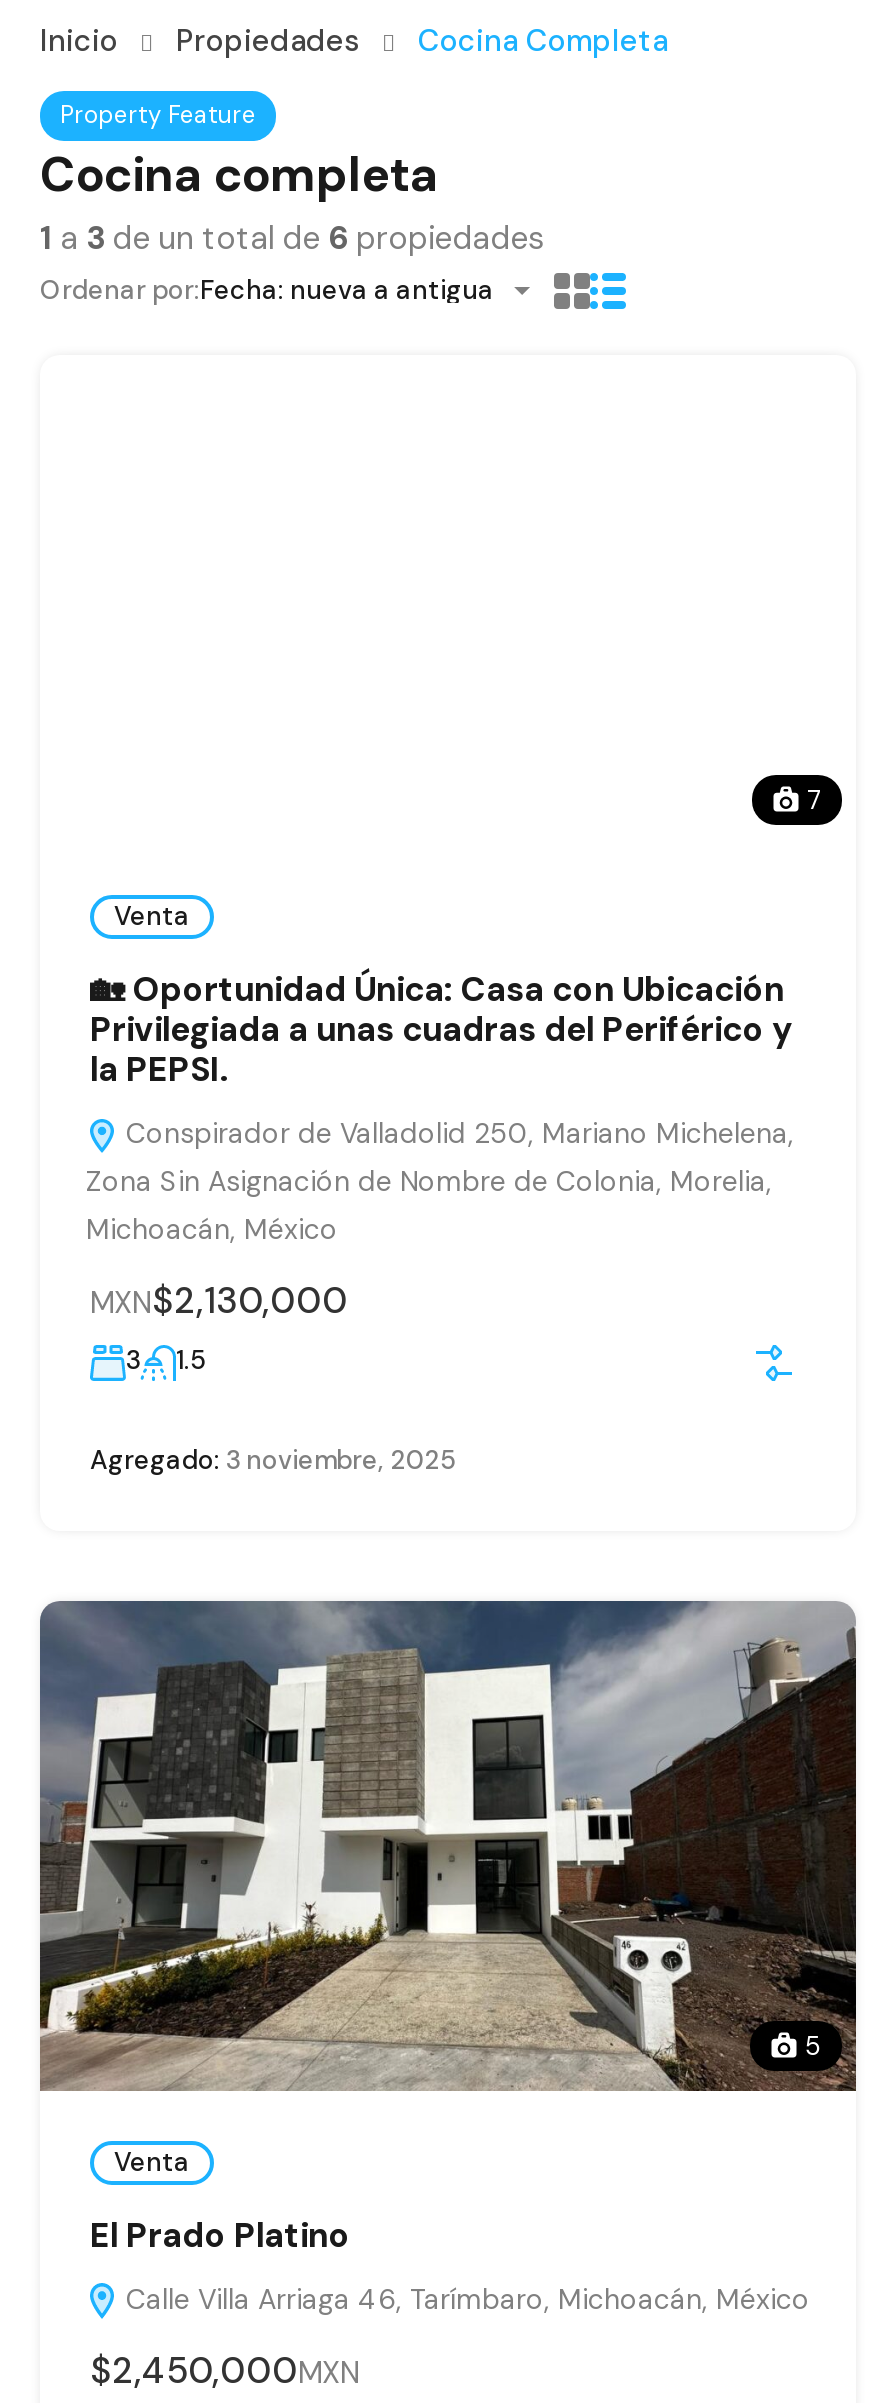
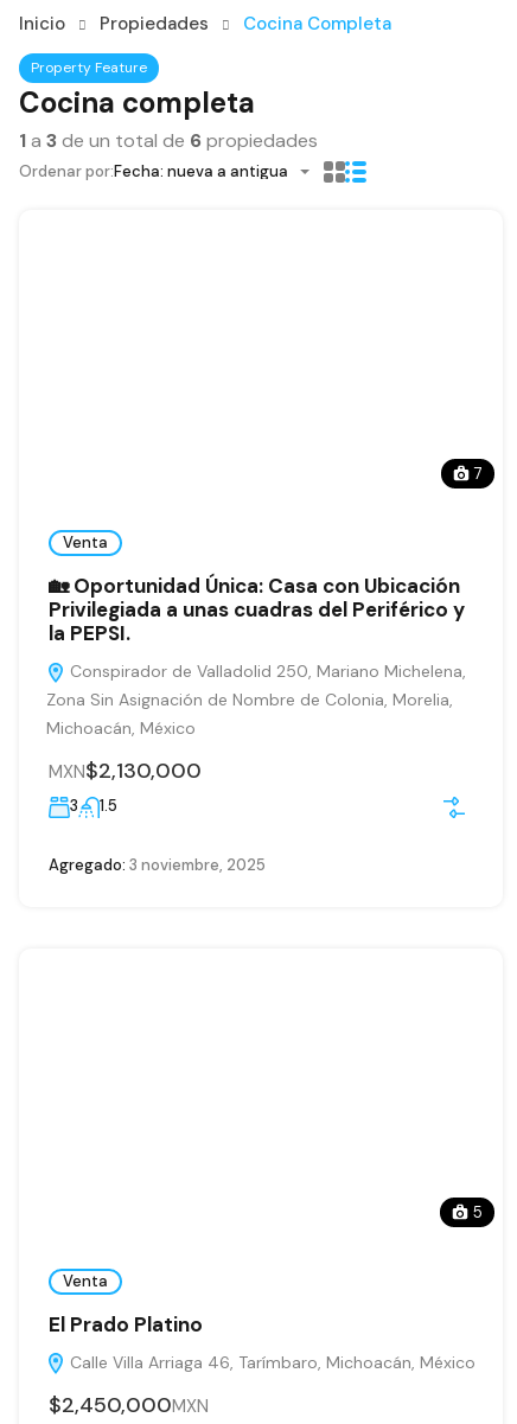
- [image]
